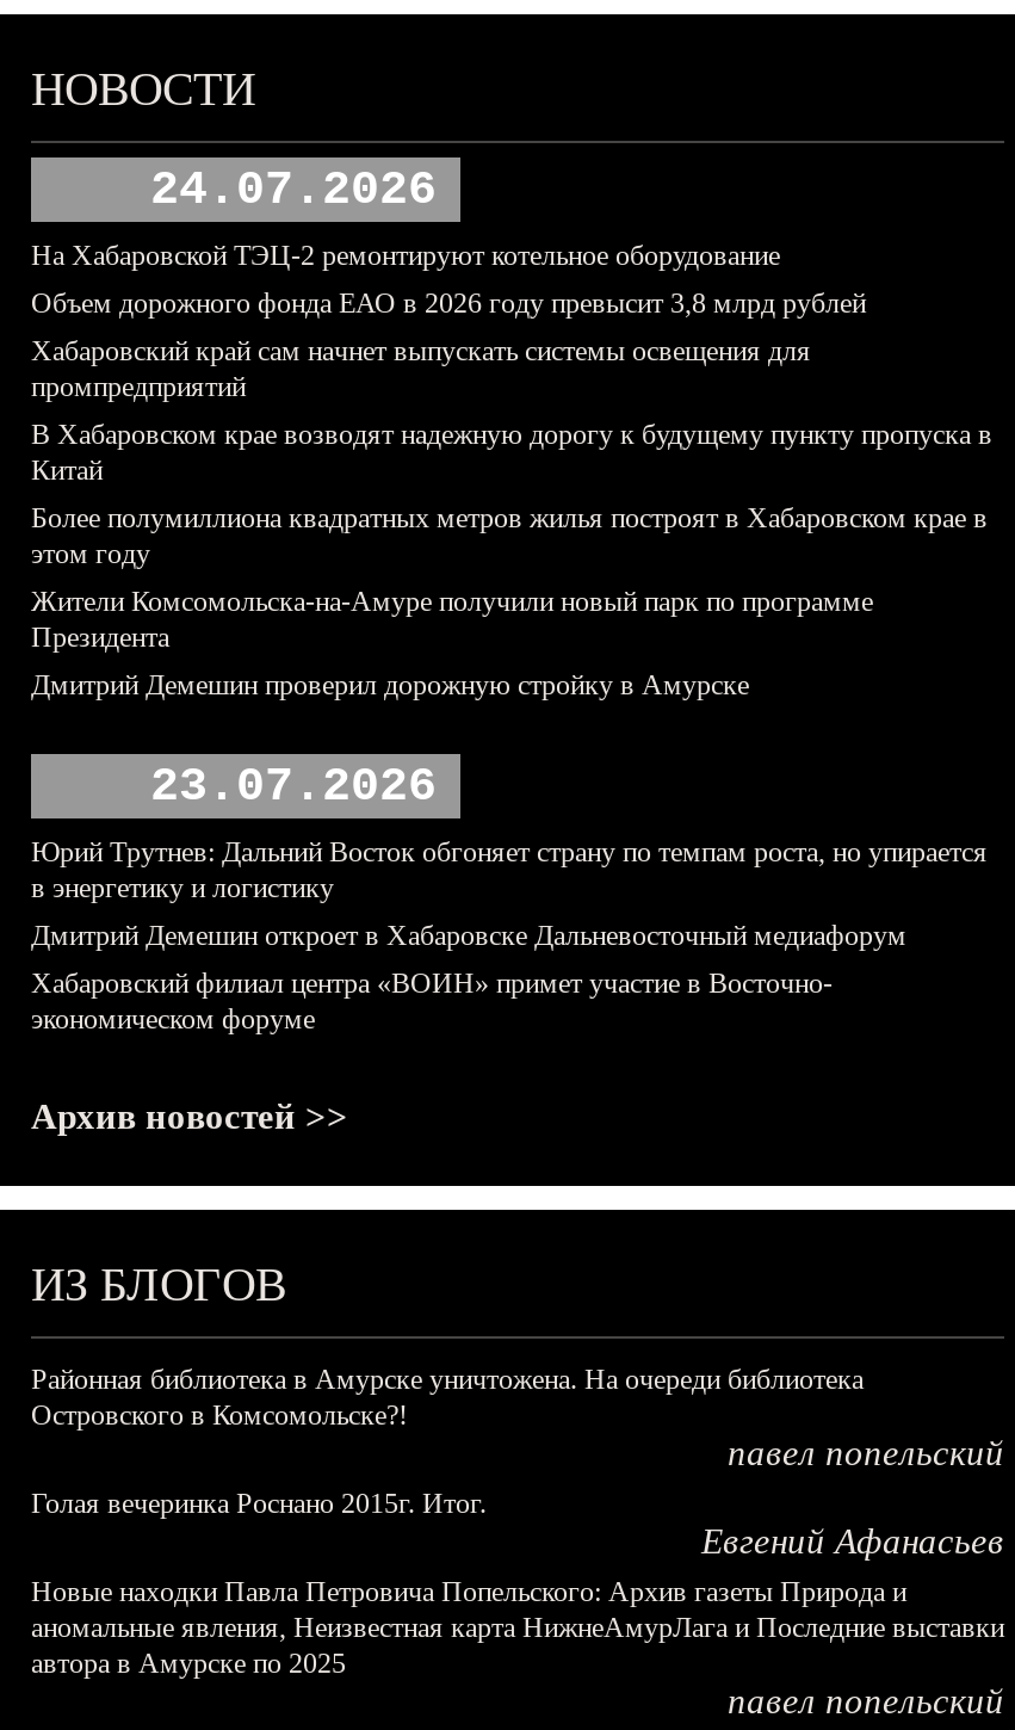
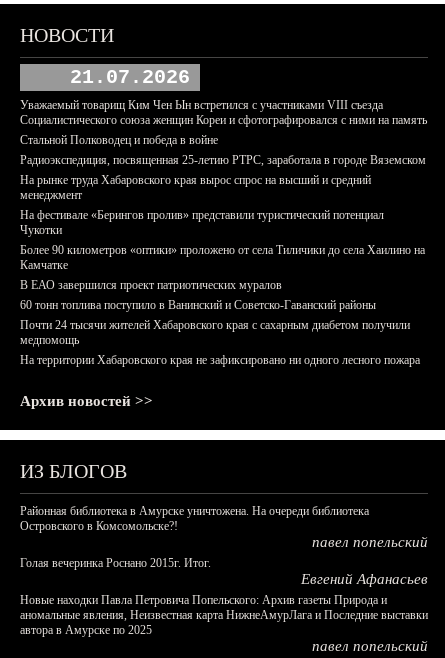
- 24.07.2026
- На Хабаровской ТЭЦ-2 ремонтируют котельное оборудование
- Объем дорожного фонда ЕАО в 2026 году превысит 3,8 млрд рублей
- Хабаровский край сам начнет выпускать системы освещения для
- промпредприятий
- В Хабаровском крае возводят надежную дорогу к будущему пункту пропуска в
- Китай
- Более полумиллиона квадратных метров жилья построят в Хабаровском крае в
- этом году
- Жители Комсомольска-на-Амуре получили новый парк по программе
- Президента
- Дмитрий Демешин проверил дорожную стройку в Амурске
- 23.07.2026
- Юрий Трутнев: Дальний Восток обгоняет страну по темпам роста, но упирается
- в энергетику и логистику
- Дмитрий Демешин откроет в Хабаровске Дальневосточный медиафорум
- Хабаровский филиал центра «ВОИН» примет участие в Восточно-
- экономическом форуме
+ 21.07.2026
+ Уважаемый товарищ Ким Чен Ын встретился с участниками VIII съезда
+ Социалистического союза женщин Кореи и сфотографировался с ними на память
+ Стальной Полководец и победа в войне
+ Радиоэкспедиция, посвященная 25-летию РТРС, заработала в городе Вяземском
+ На рынке труда Хабаровского края вырос спрос на высший и средний
+ менеджмент
+ На фестивале «Берингов пролив» представили туристический потенциал
+ Чукотки
+ Более 90 километров «оптики» проложено от села Тиличики до села Хаилино на
+ Камчатке
+ В ЕАО завершился проект патриотических муралов
+ 60 тонн топлива поступило в Ванинский и Советско-Гаванский районы
+ Почти 24 тысячи жителей Хабаровского края с сахарным диабетом получили
+ медпомощь
+ На территории Хабаровского края не зафиксировано ни одного лесного пожара
